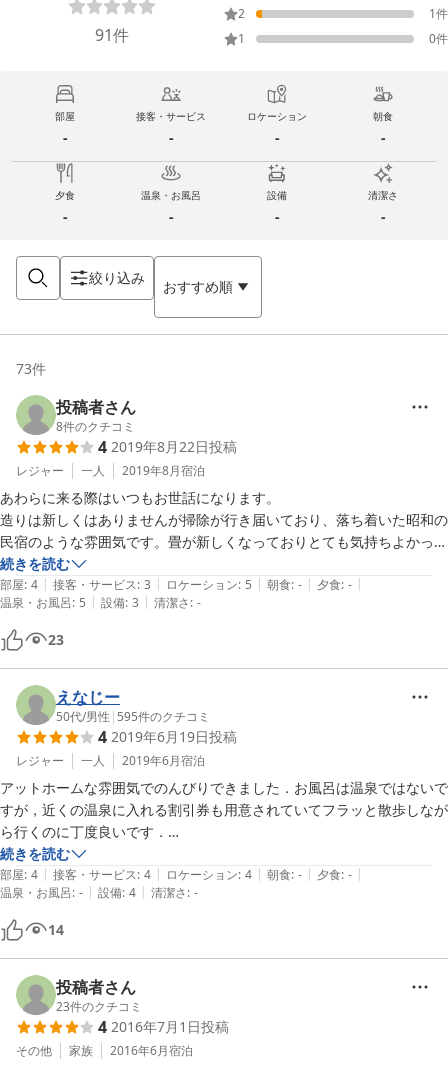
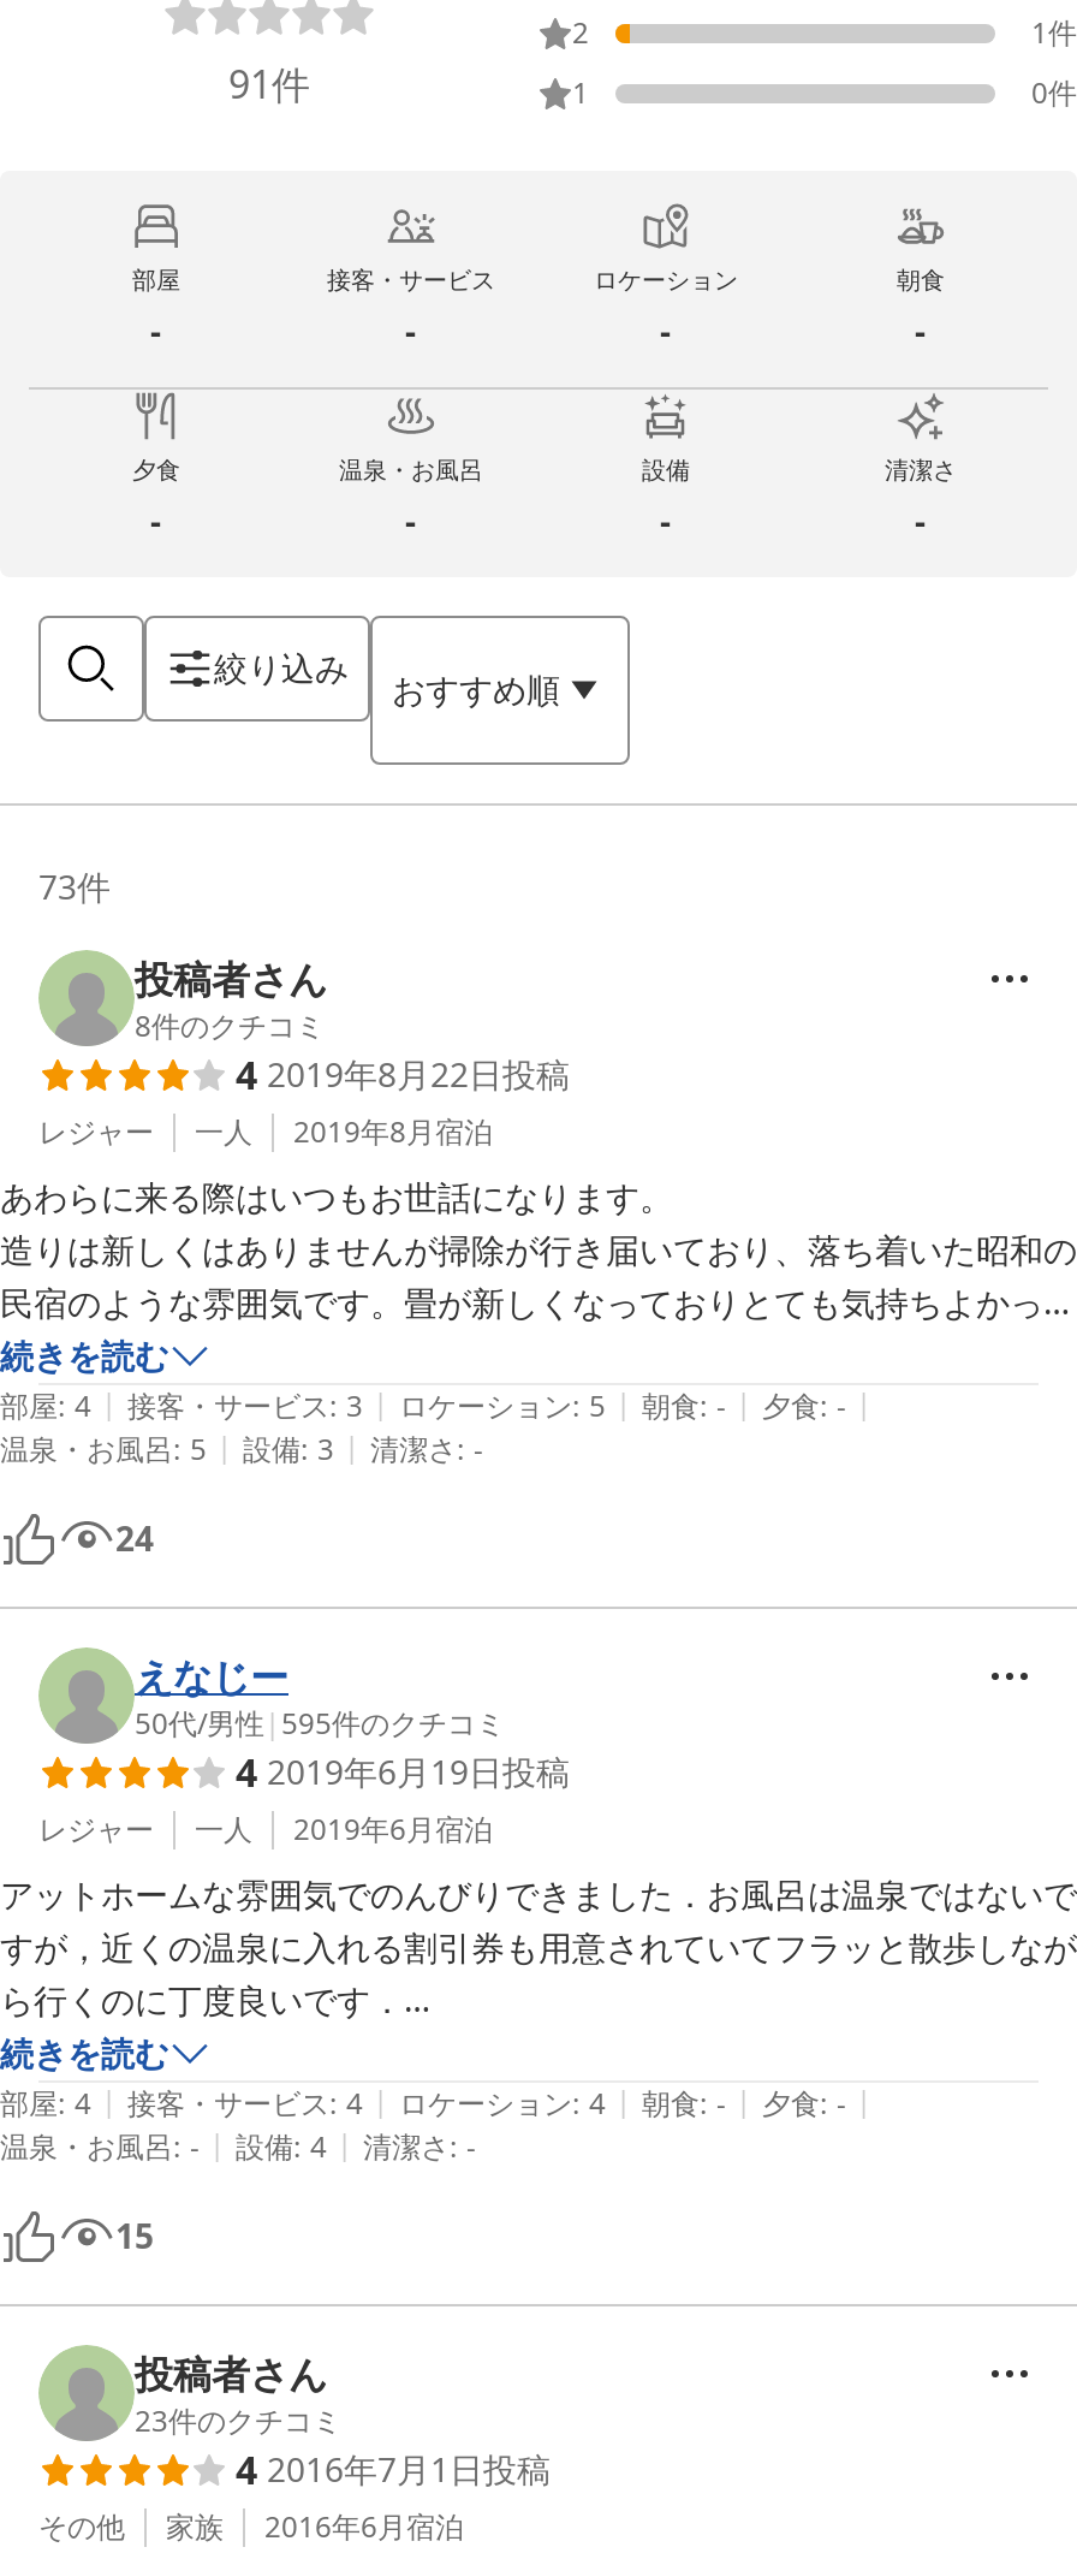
- 23
+ 24

- 14
+ 15
